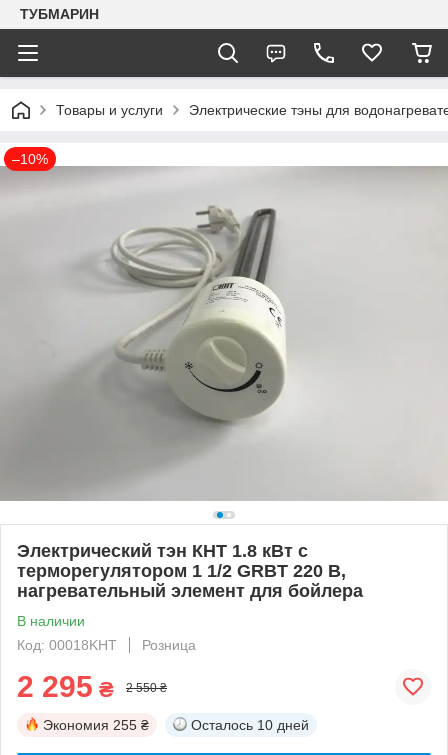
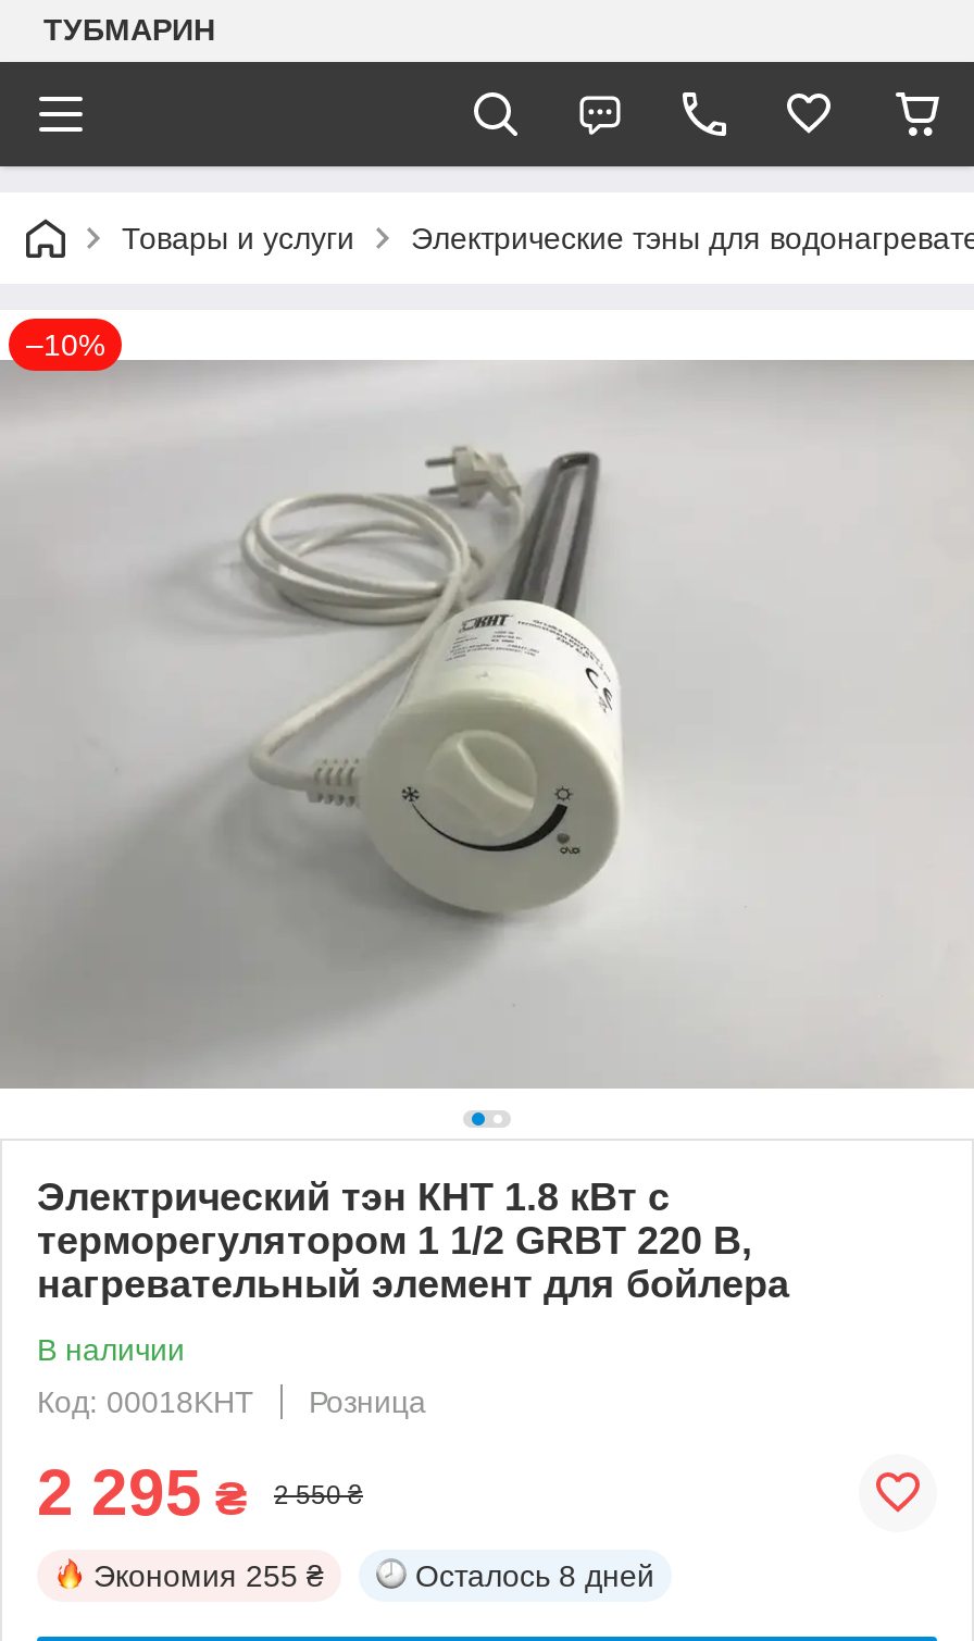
- Осталось 10 дней
+ Осталось 8 дней
